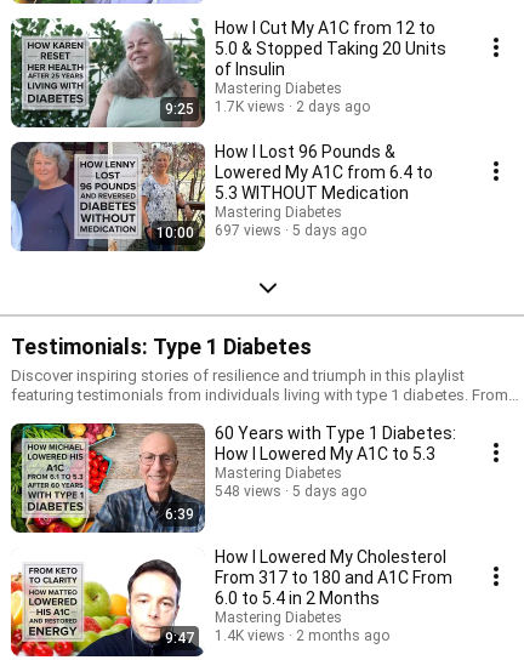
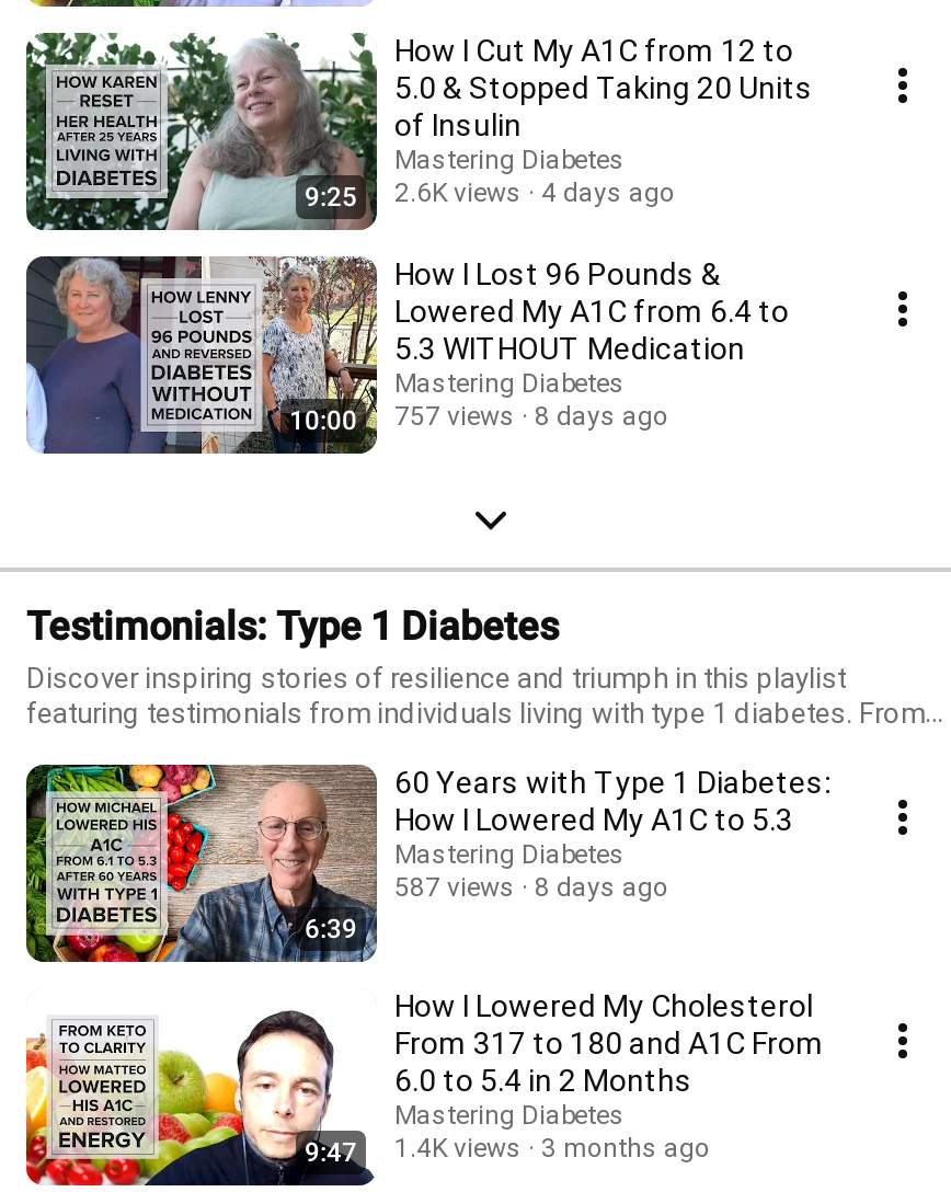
- 1.7K views
+ 2.6K views

- 2 days ago
+ 4 days ago

- 697 views
+ 757 views

- 5 days ago
+ 8 days ago

- 548 views
+ 587 views

- 5 days ago
+ 8 days ago

- 9:47 1.4K views 2 months ago
+ 9:47 1.4K views 3 months ago
